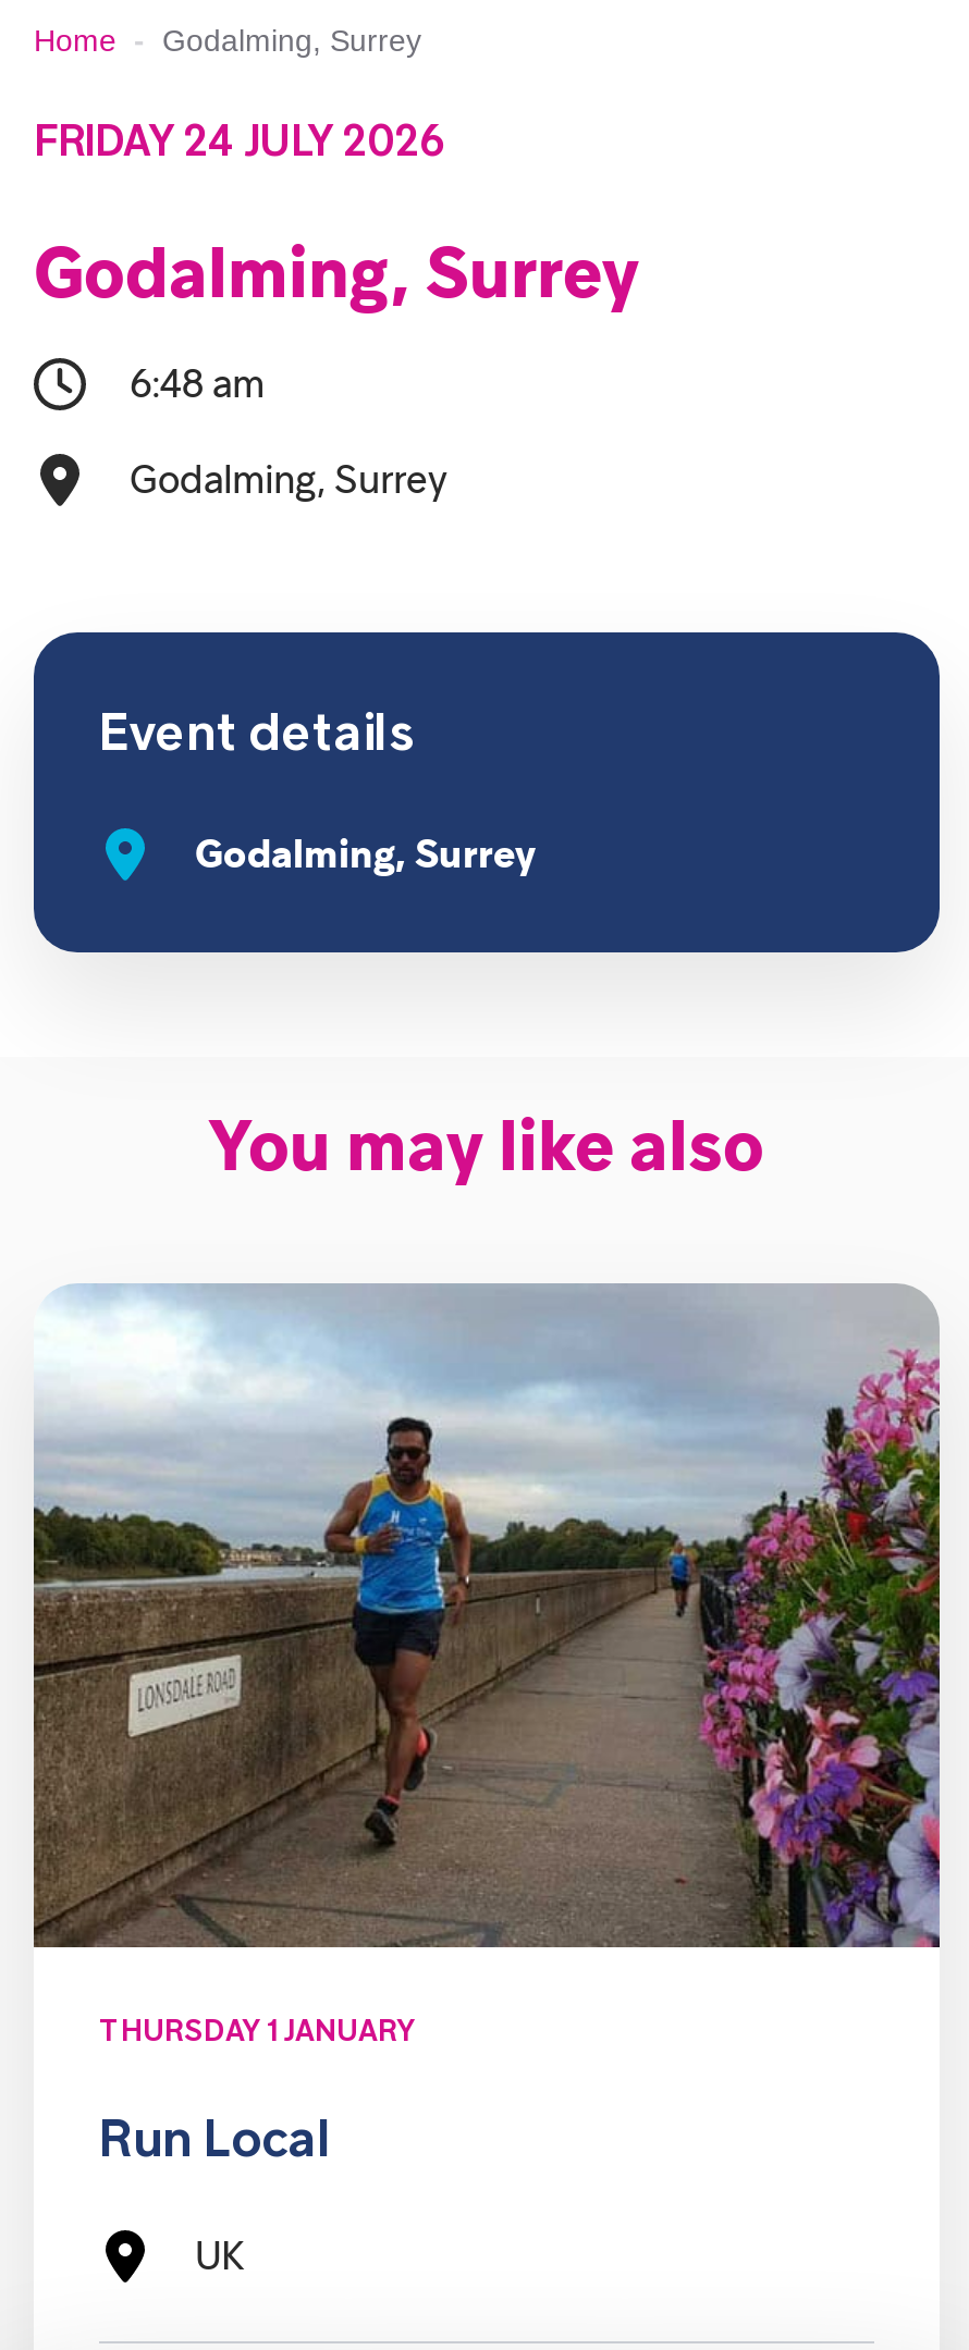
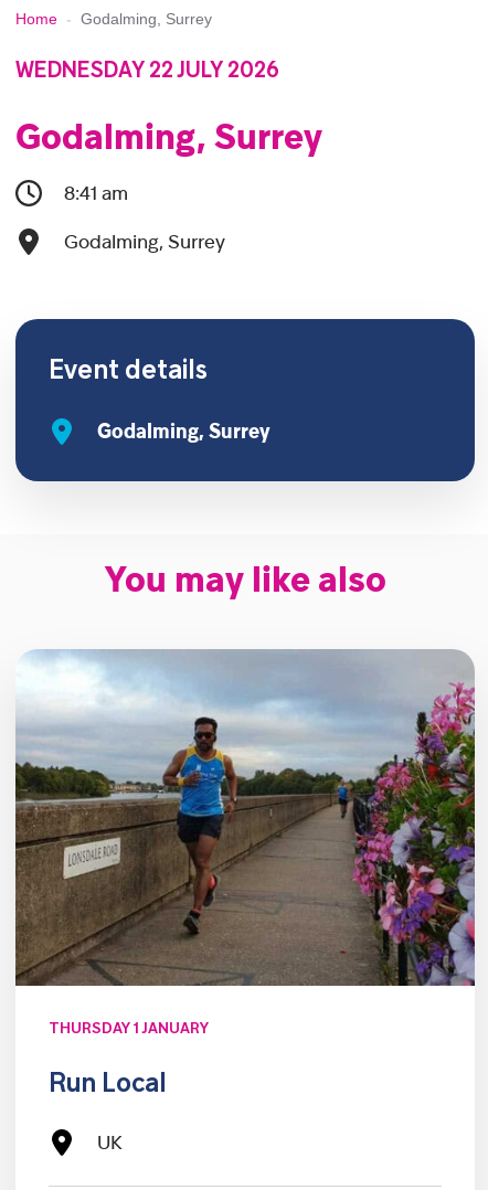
- FRIDAY 24 JULY 2026
+ WEDNESDAY 22 JULY 2026

- 6:48 am
+ 8:41 am
